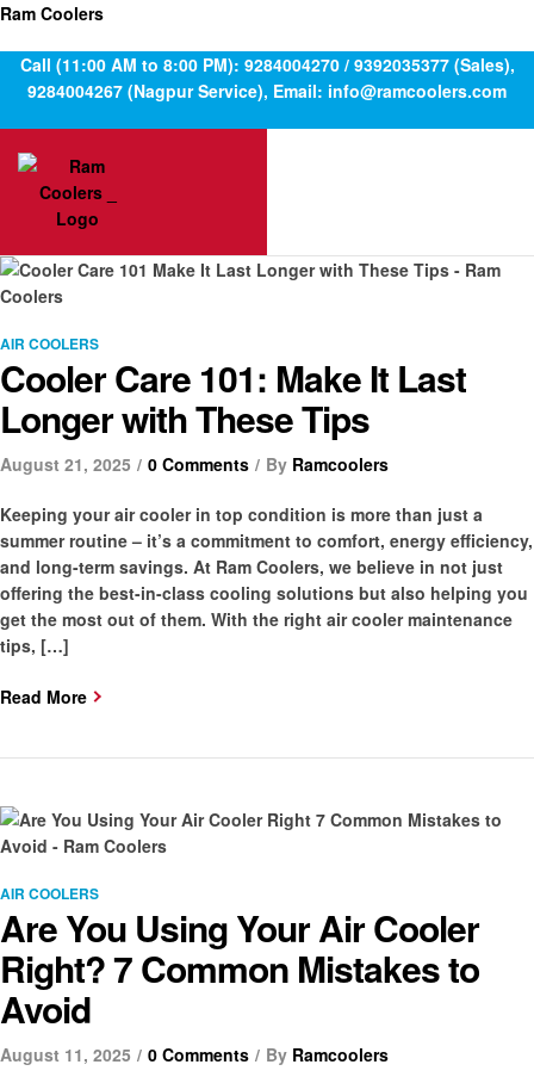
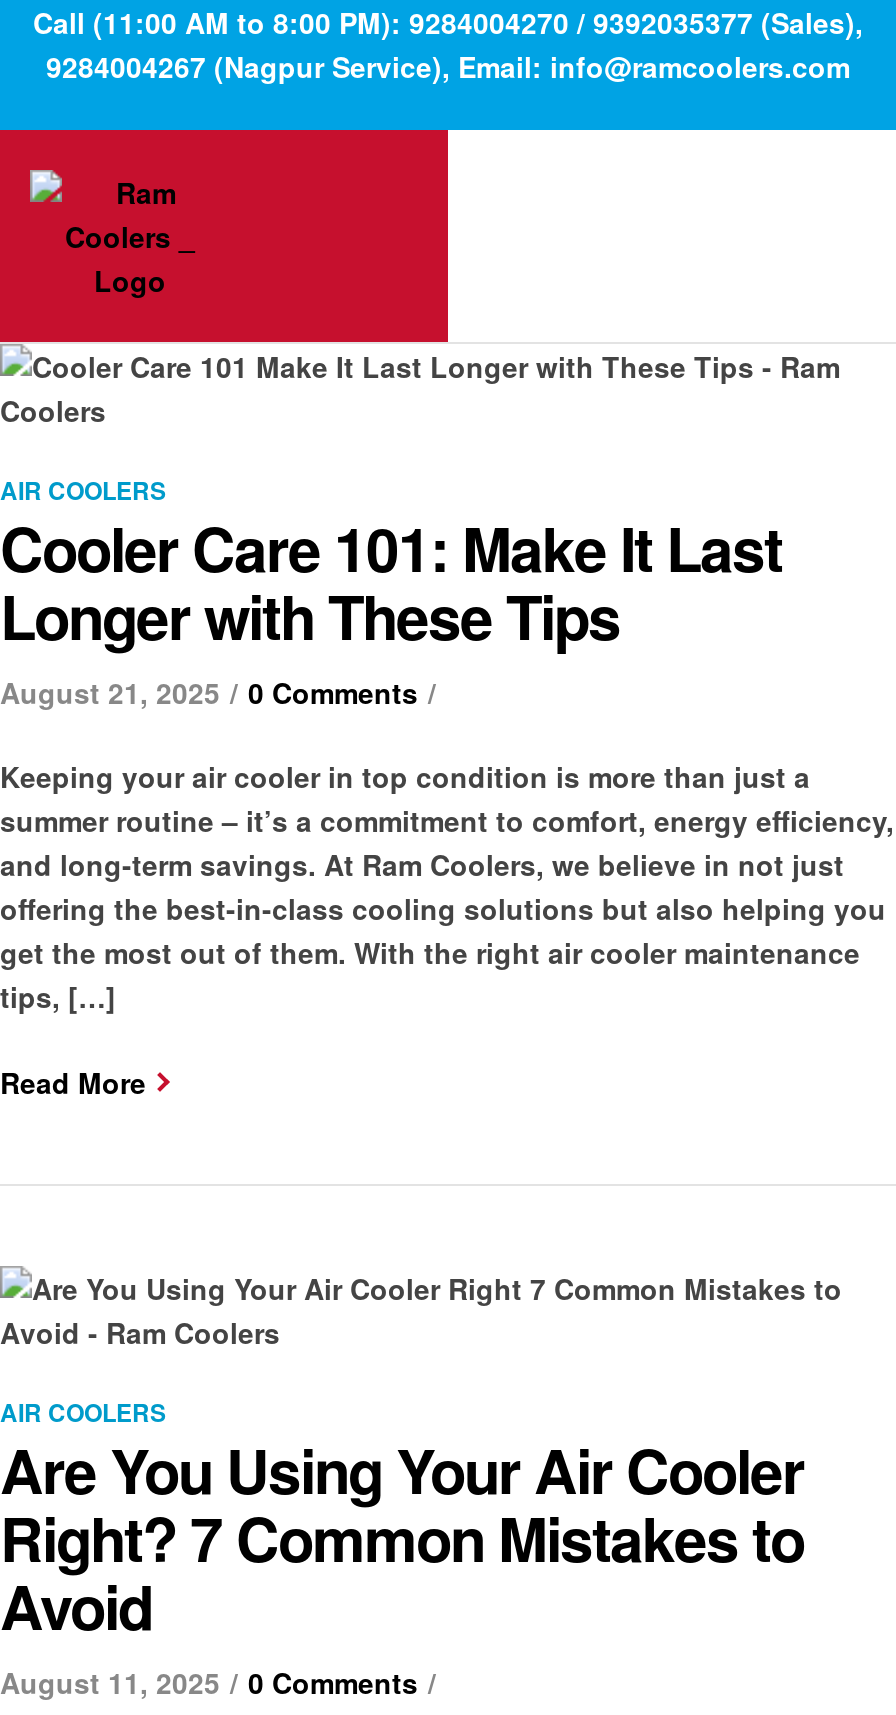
- Ram Coolers

- By Ramcoolers

- By Ramcoolers
